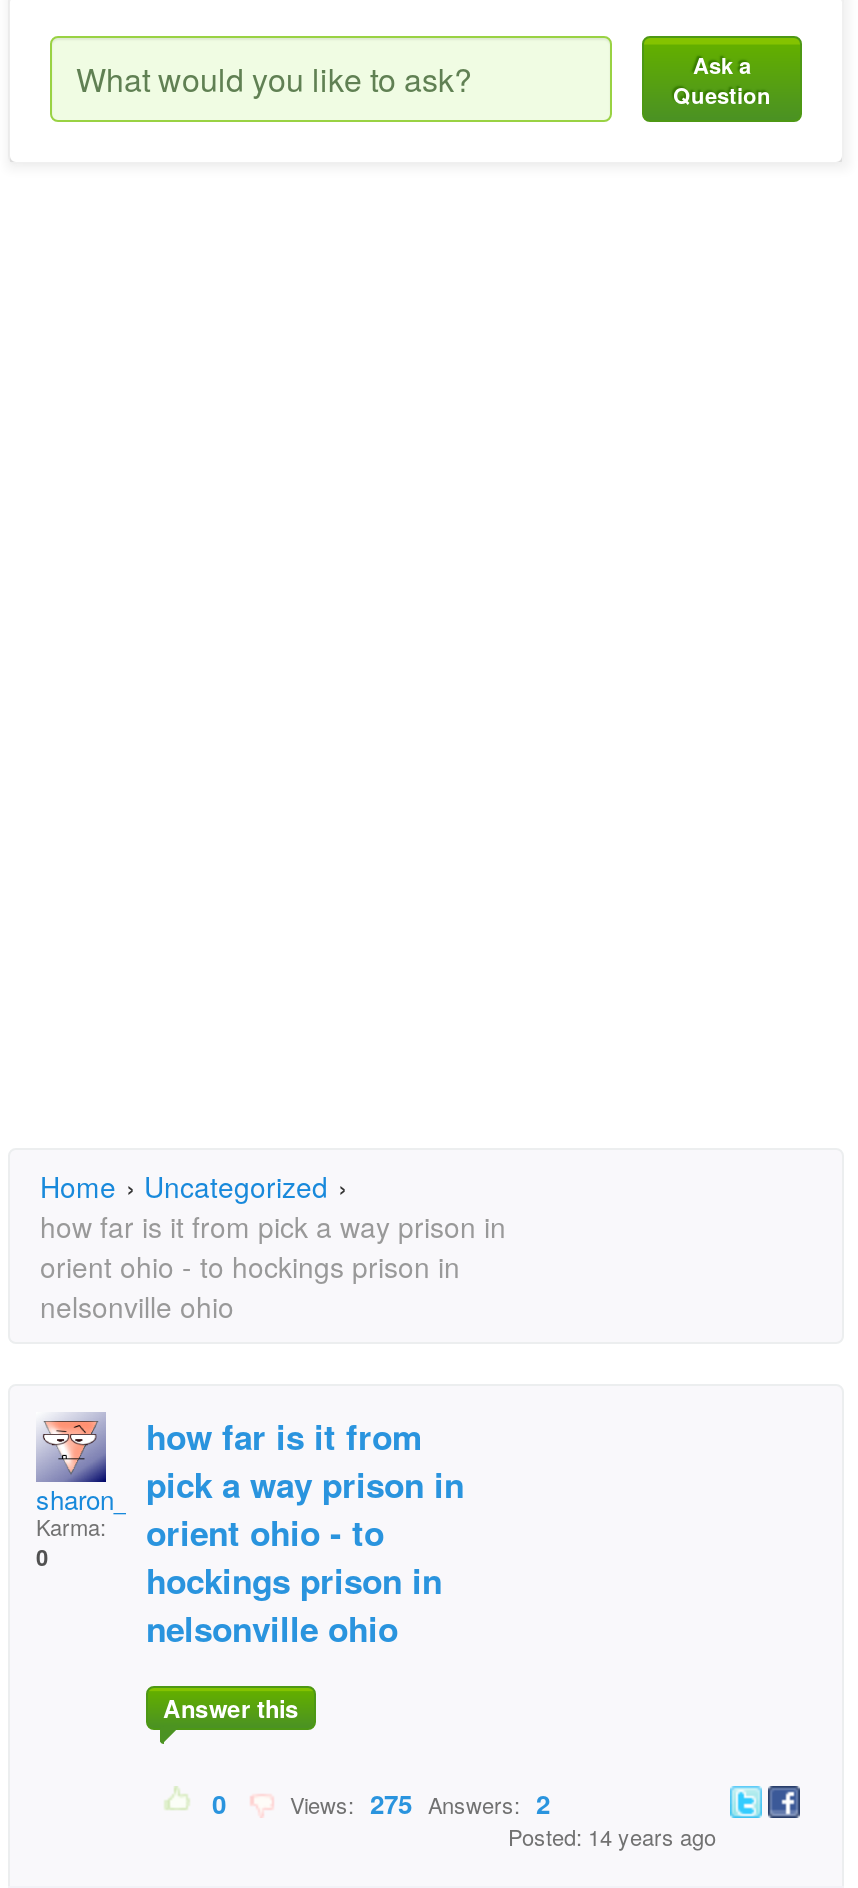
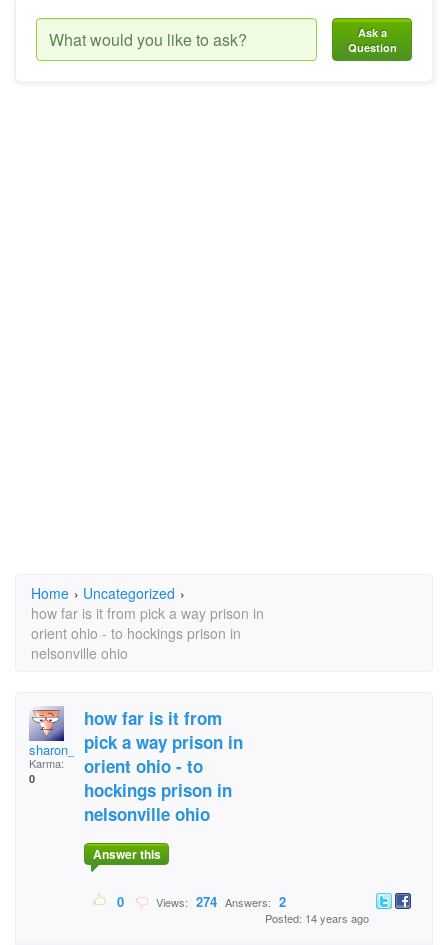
- Views: 275 Answers: 2
+ Views: 274 Answers: 2
